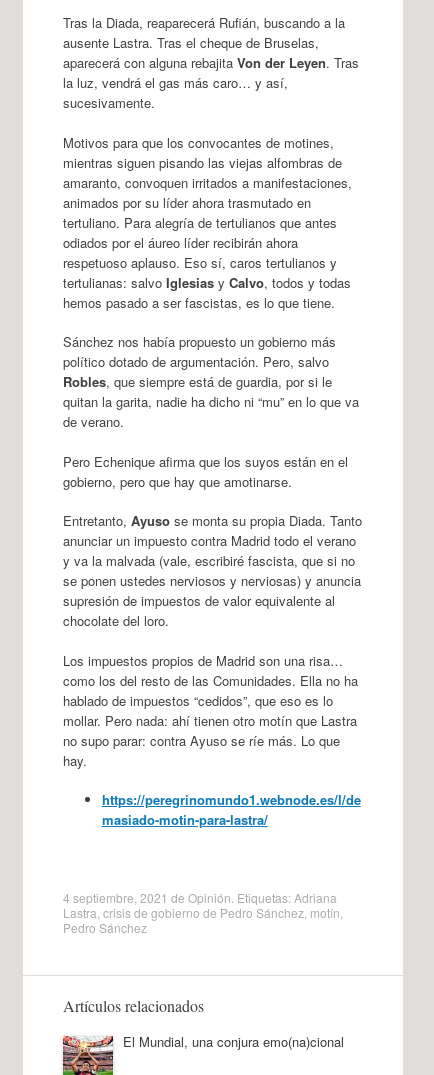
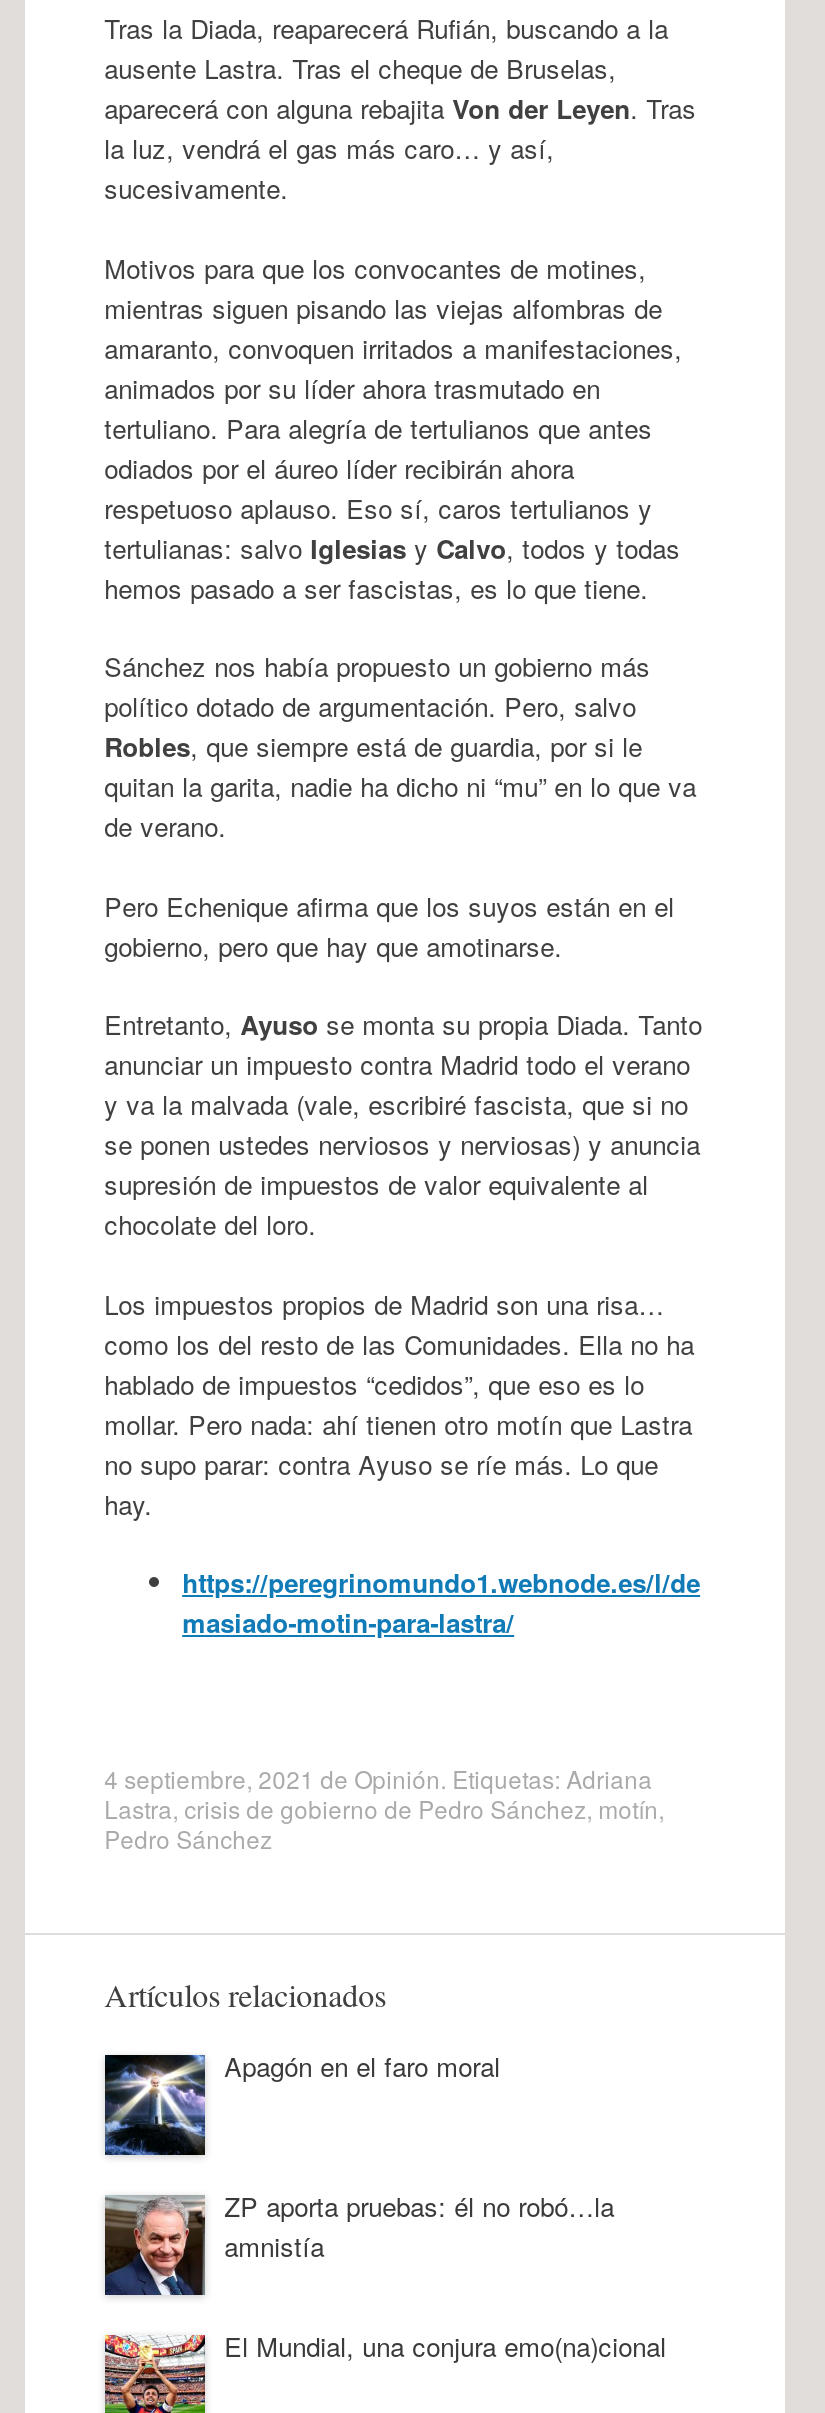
+ [image]
+ Apagón en el faro moral

+ [image]
+ ZP aporta pruebas: él no robó…la
+ amnistía
